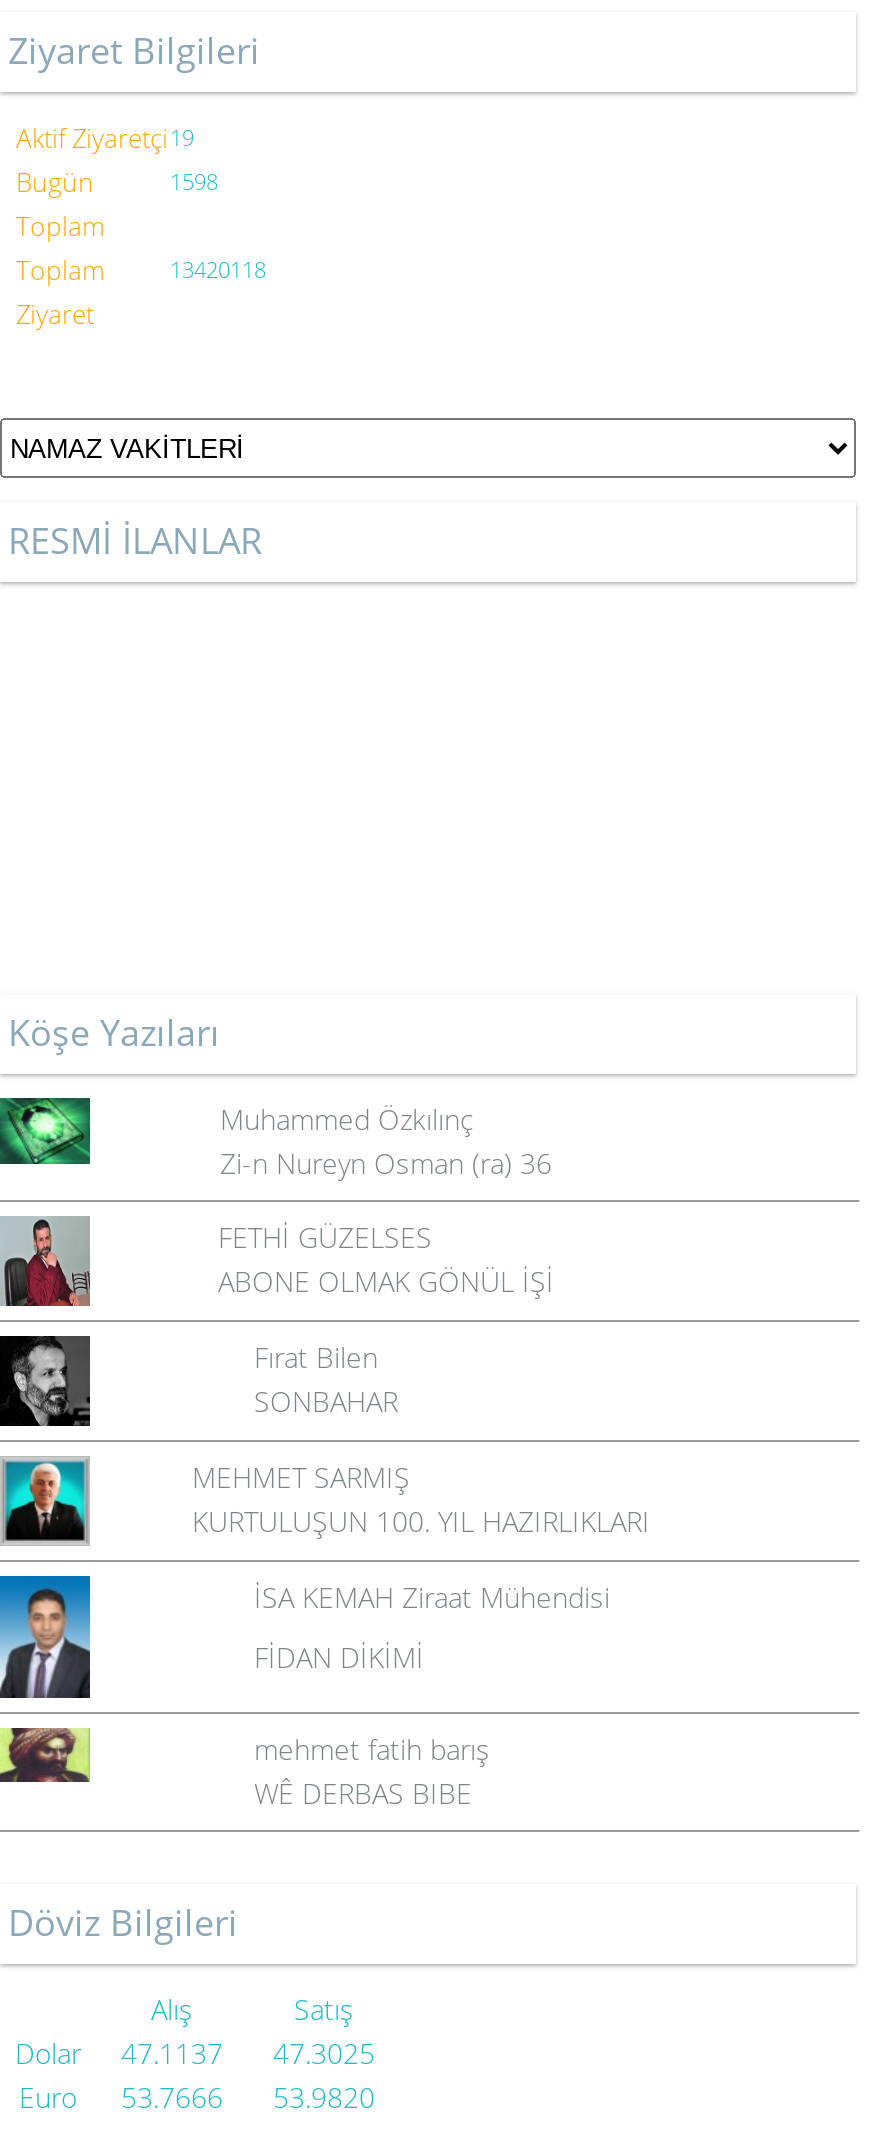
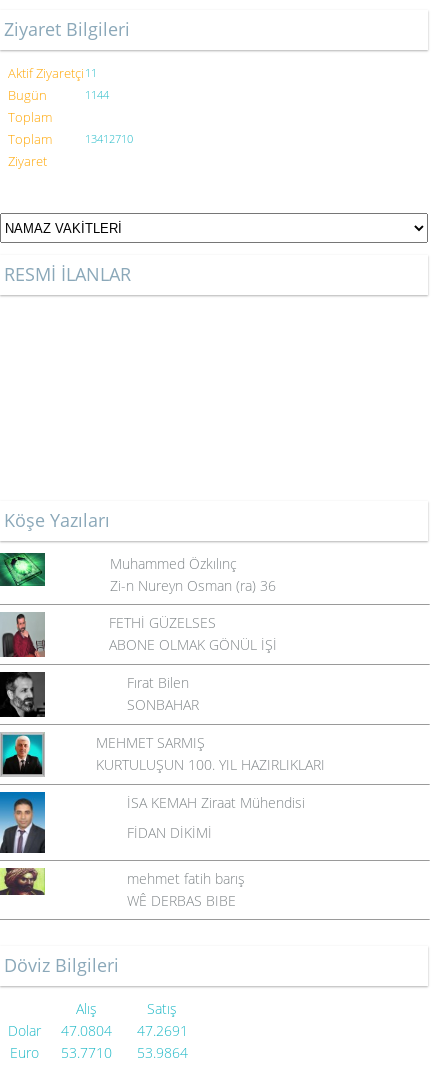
- Aktif Ziyaretçi19
+ Aktif Ziyaretçi11

- 1598
+ 1144

- 13420118
+ 13412710

- 47.1137
+ 47.0804

- 47.3025
+ 47.2691

- 53.7666
+ 53.7710

- 53.9820
+ 53.9864
